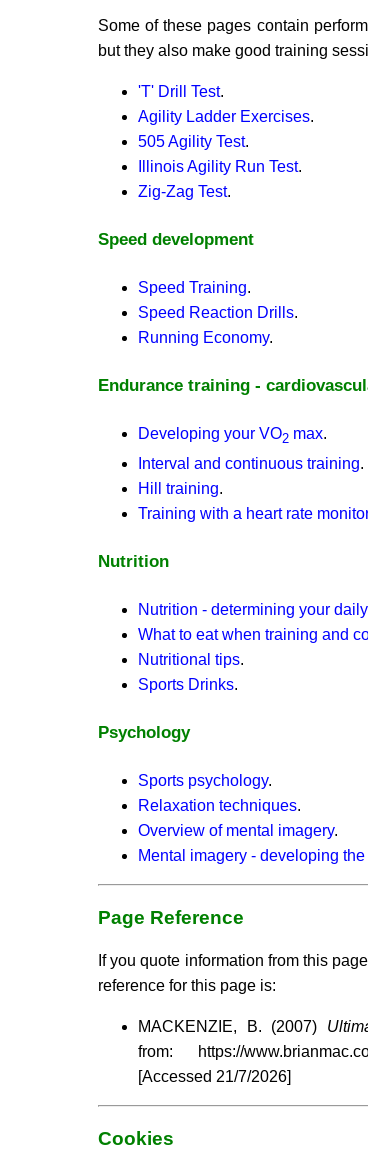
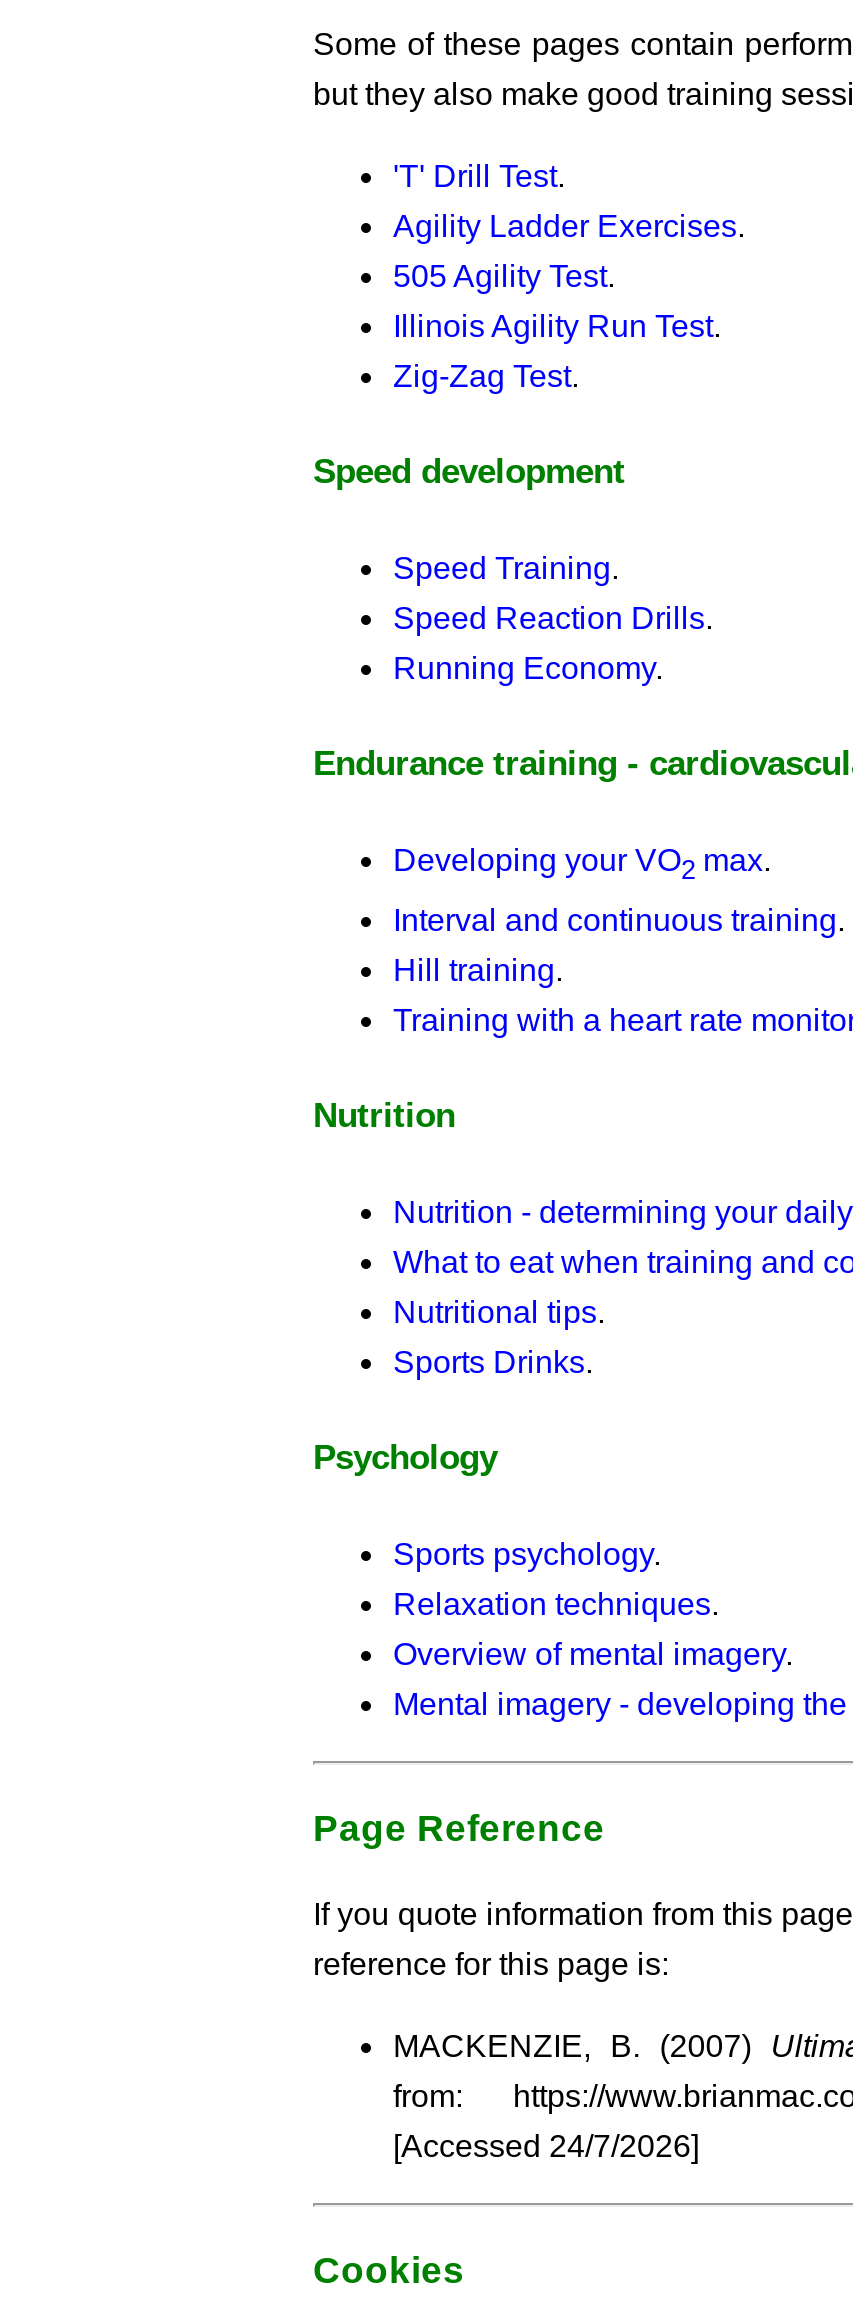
- [Accessed 21/7/2026]
+ [Accessed 24/7/2026]
